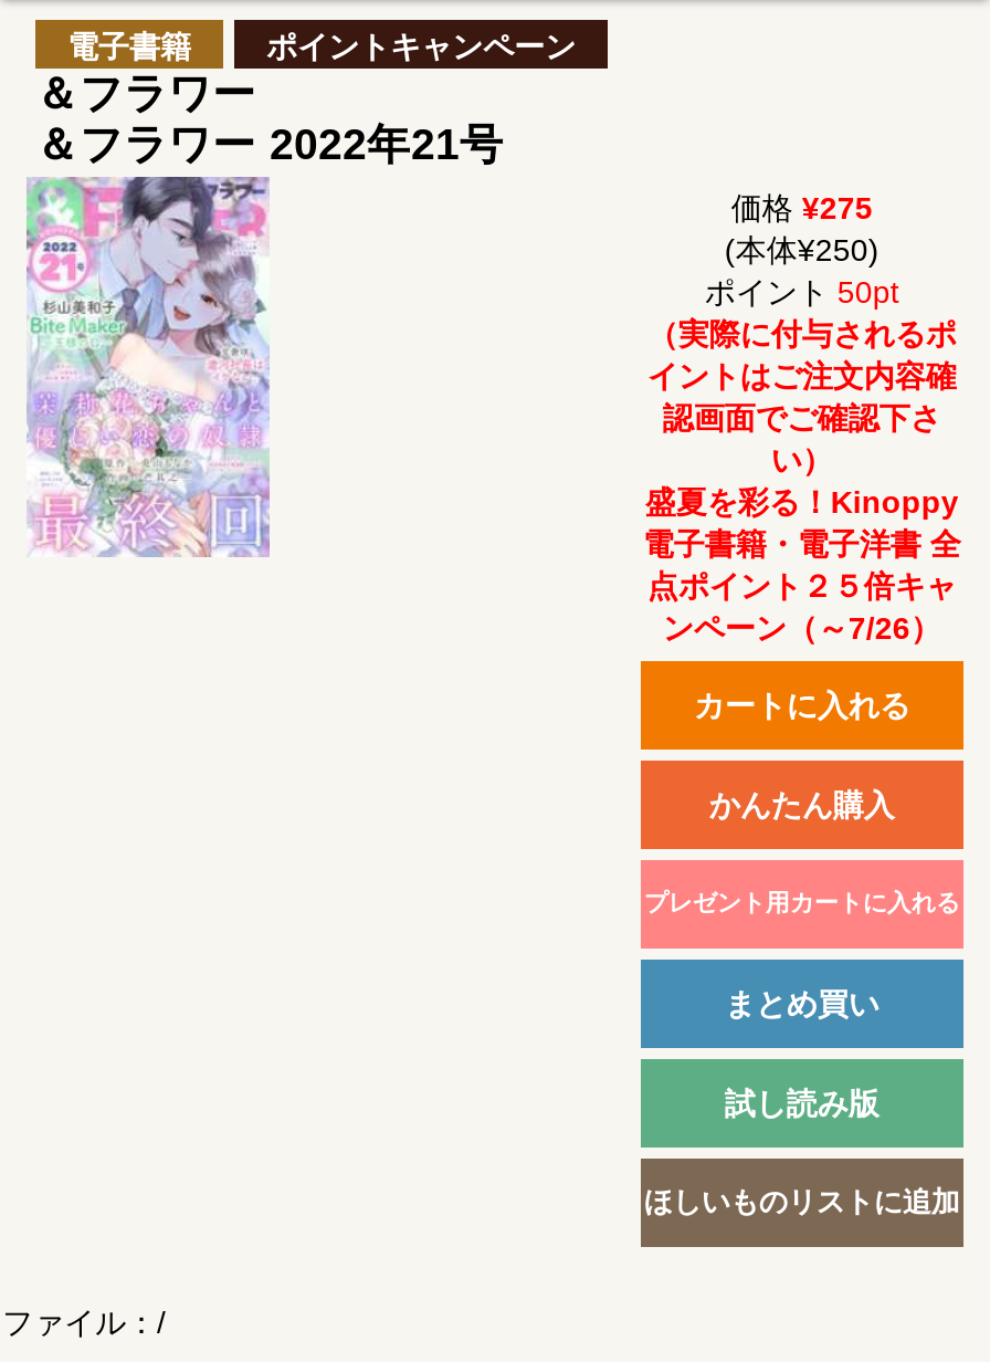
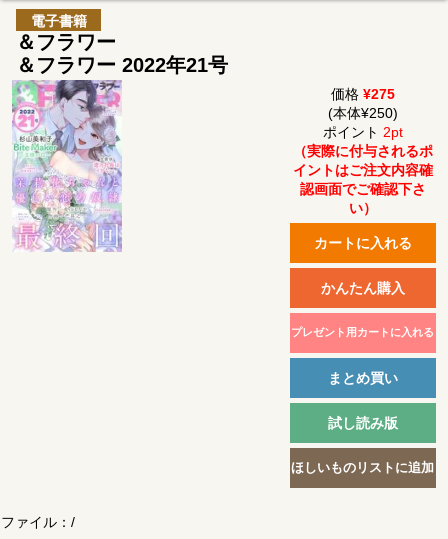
- ポイントキャンペーン

- ポイント50pt
+ ポイント2pt

- 盛夏を彩る！Kinoppy
- 電子書籍・電子洋書 全
- 点ポイント２５倍キャ
- ンペーン（～7/26）
